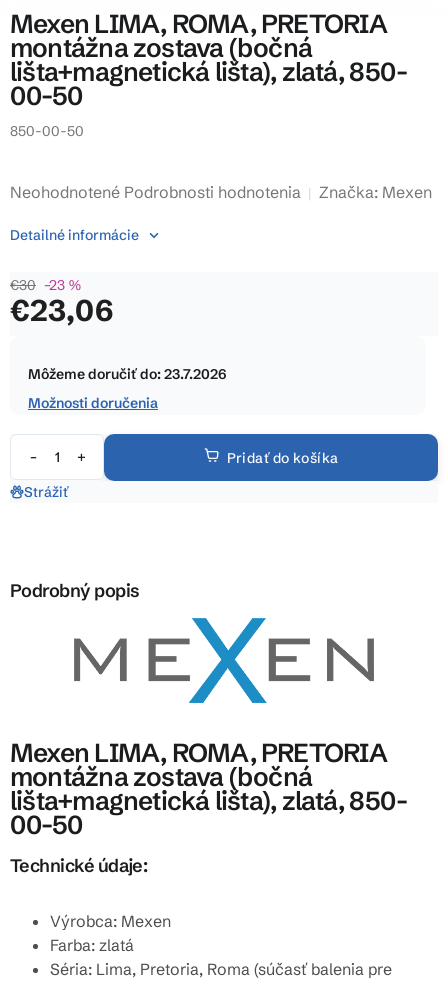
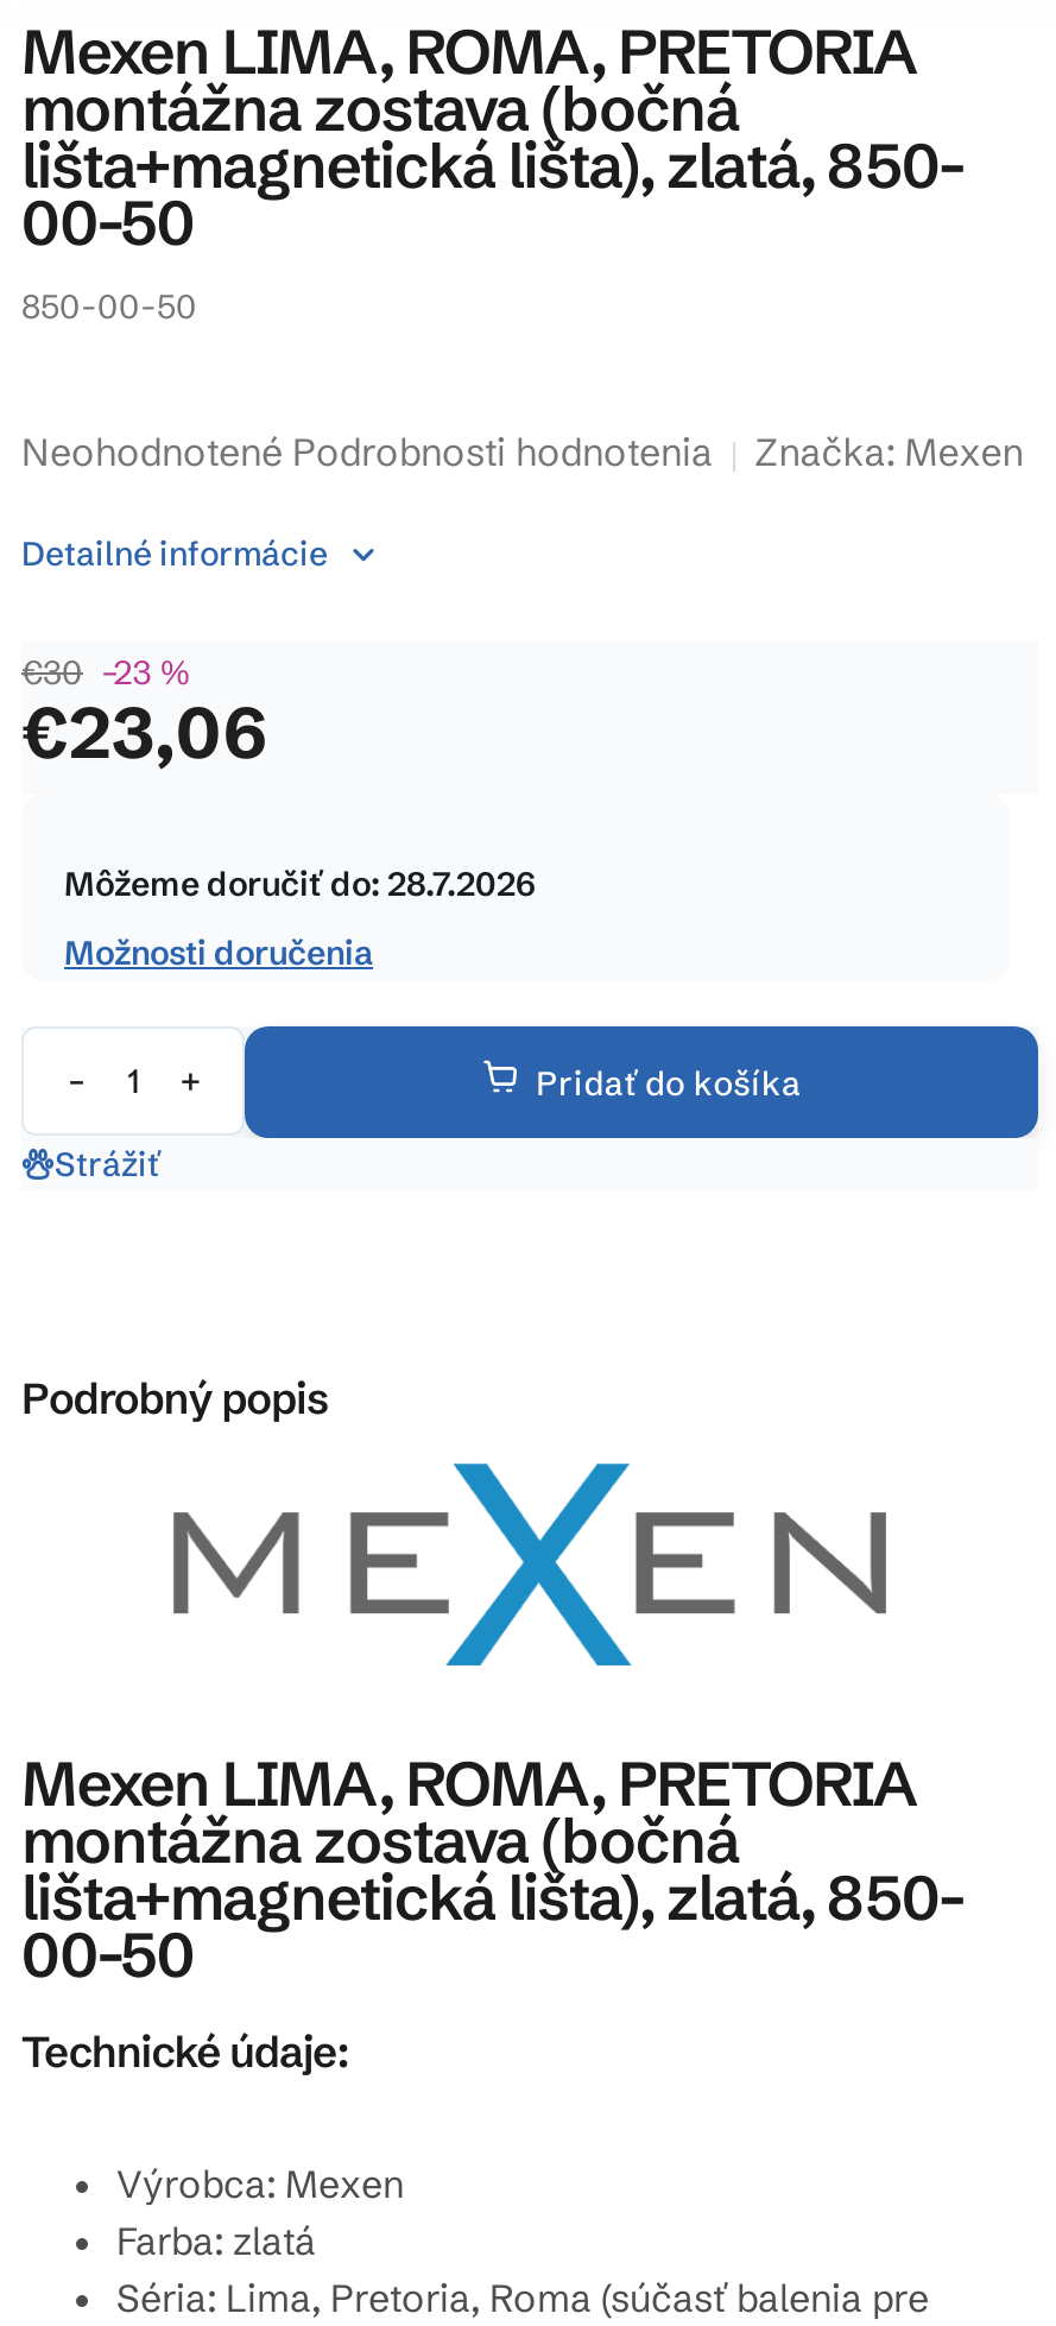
- Môžeme doručiť do: 23.7.2026
+ Môžeme doručiť do: 28.7.2026
